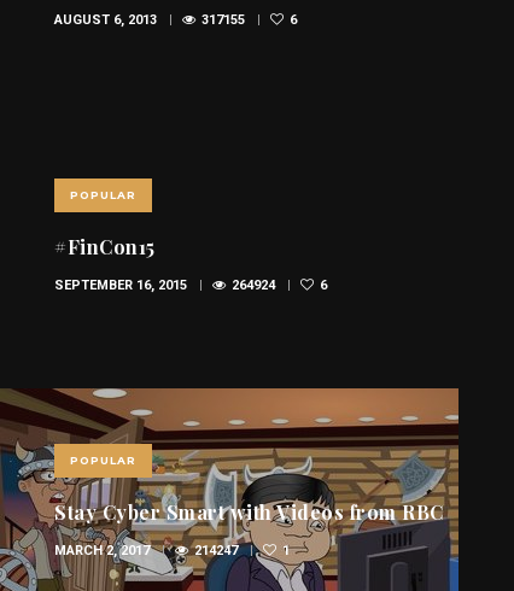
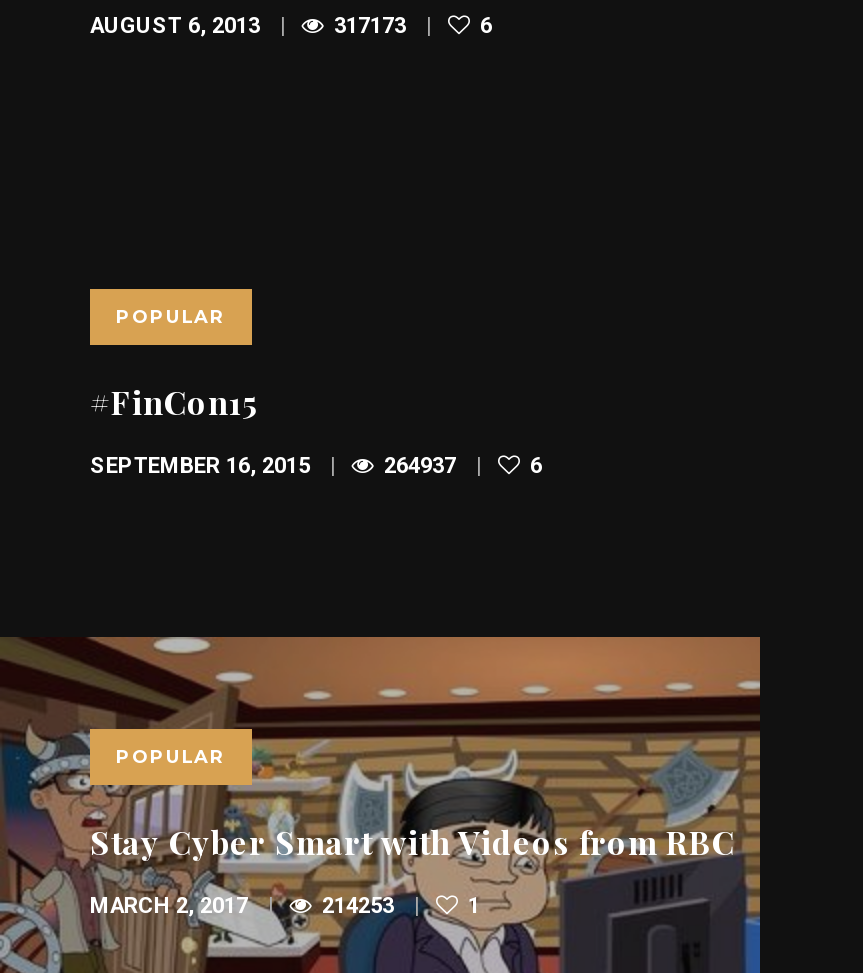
- 317155
+ 317173

- 264924
+ 264937

- 214247
+ 214253
